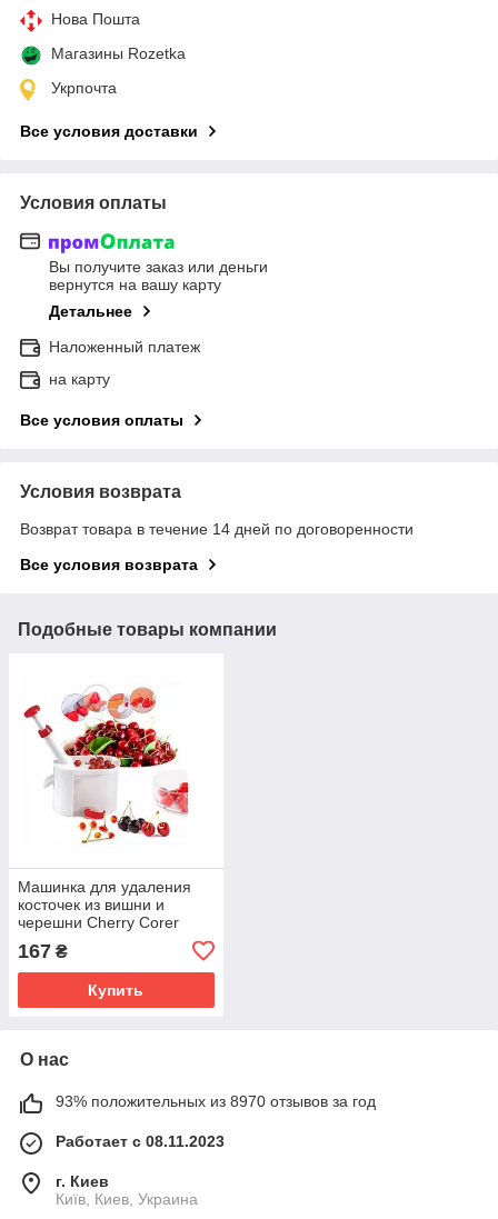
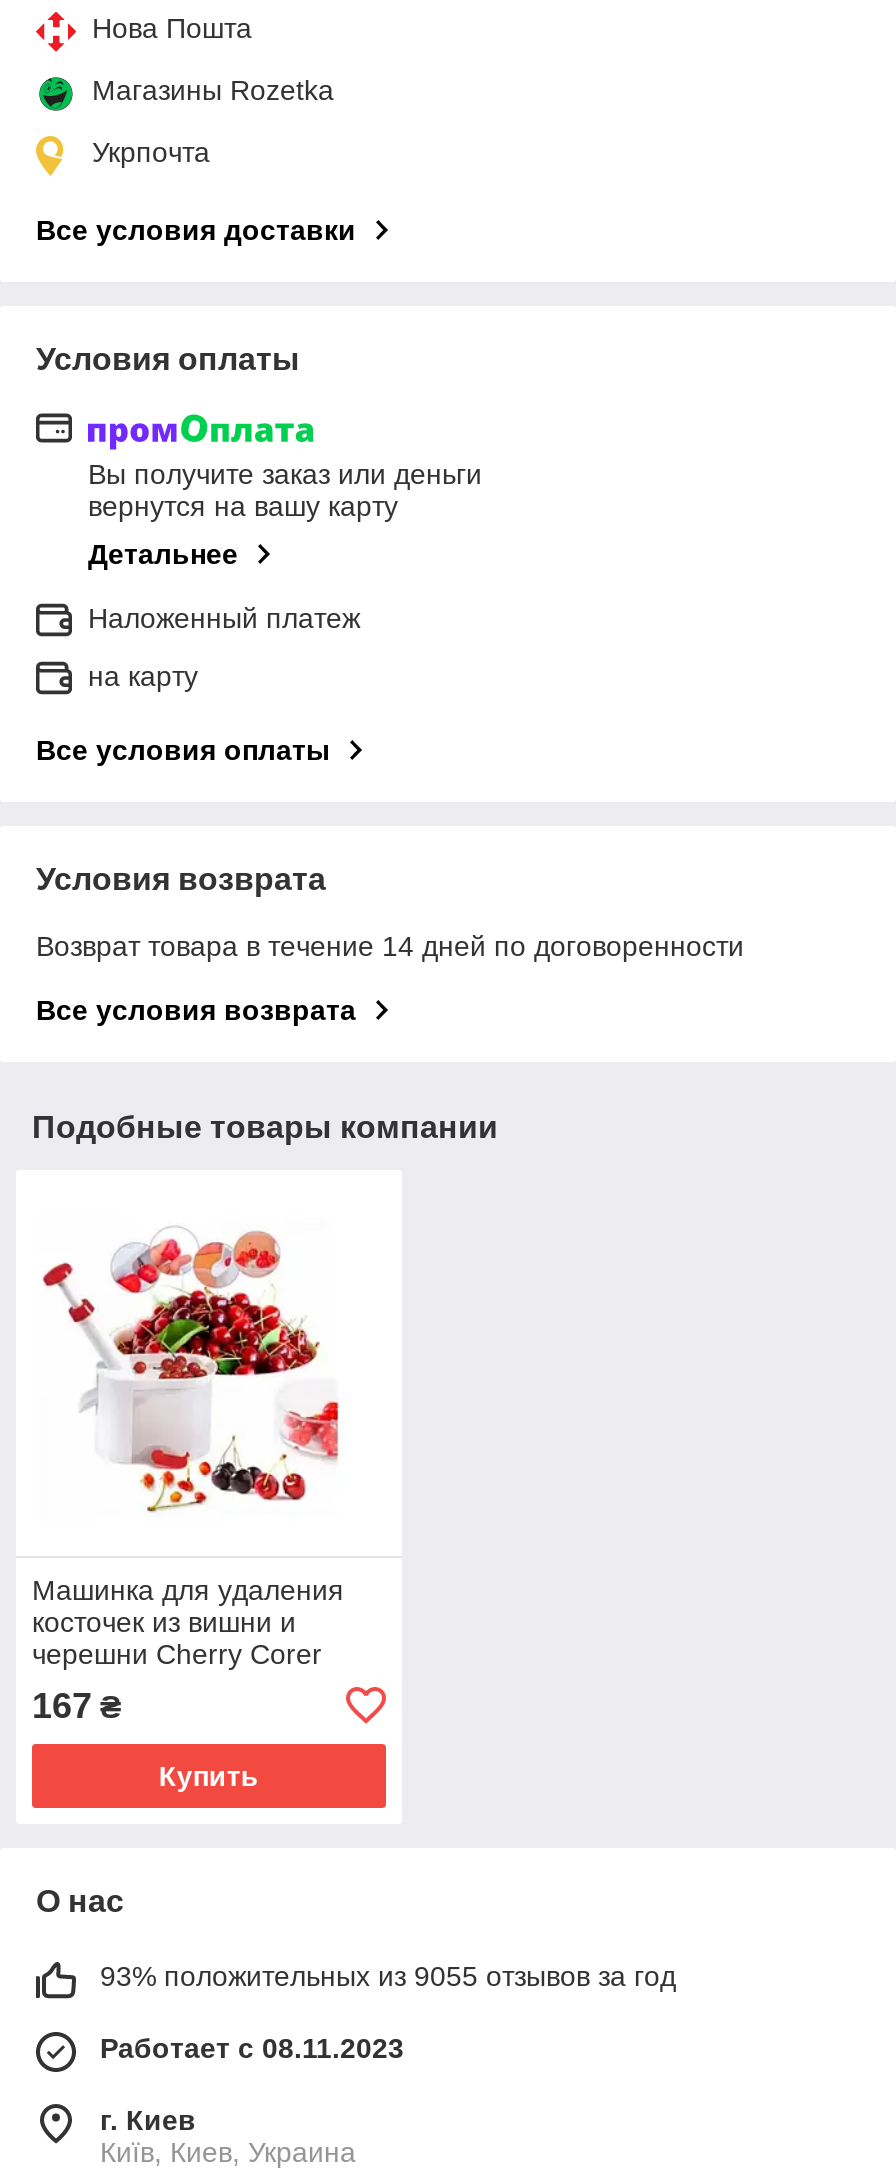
- 93% положительных из 8970 отзывов за год
+ 93% положительных из 9055 отзывов за год
